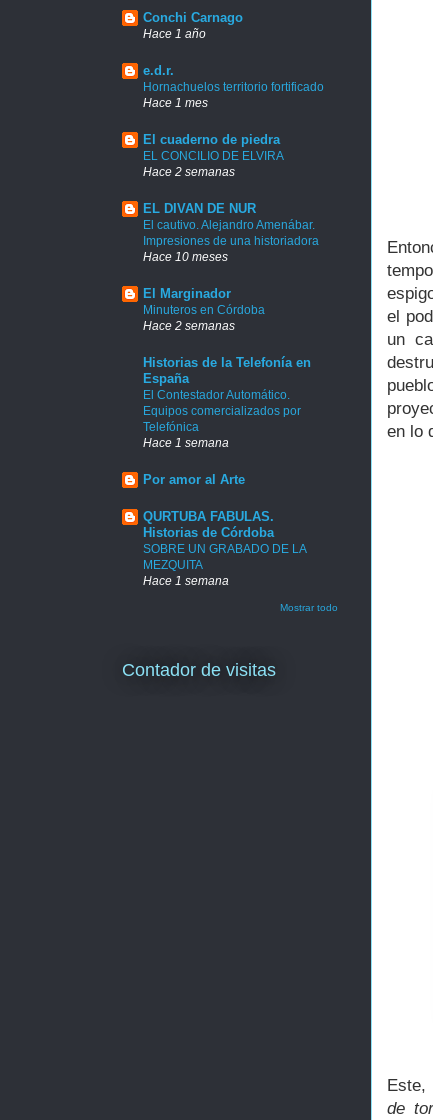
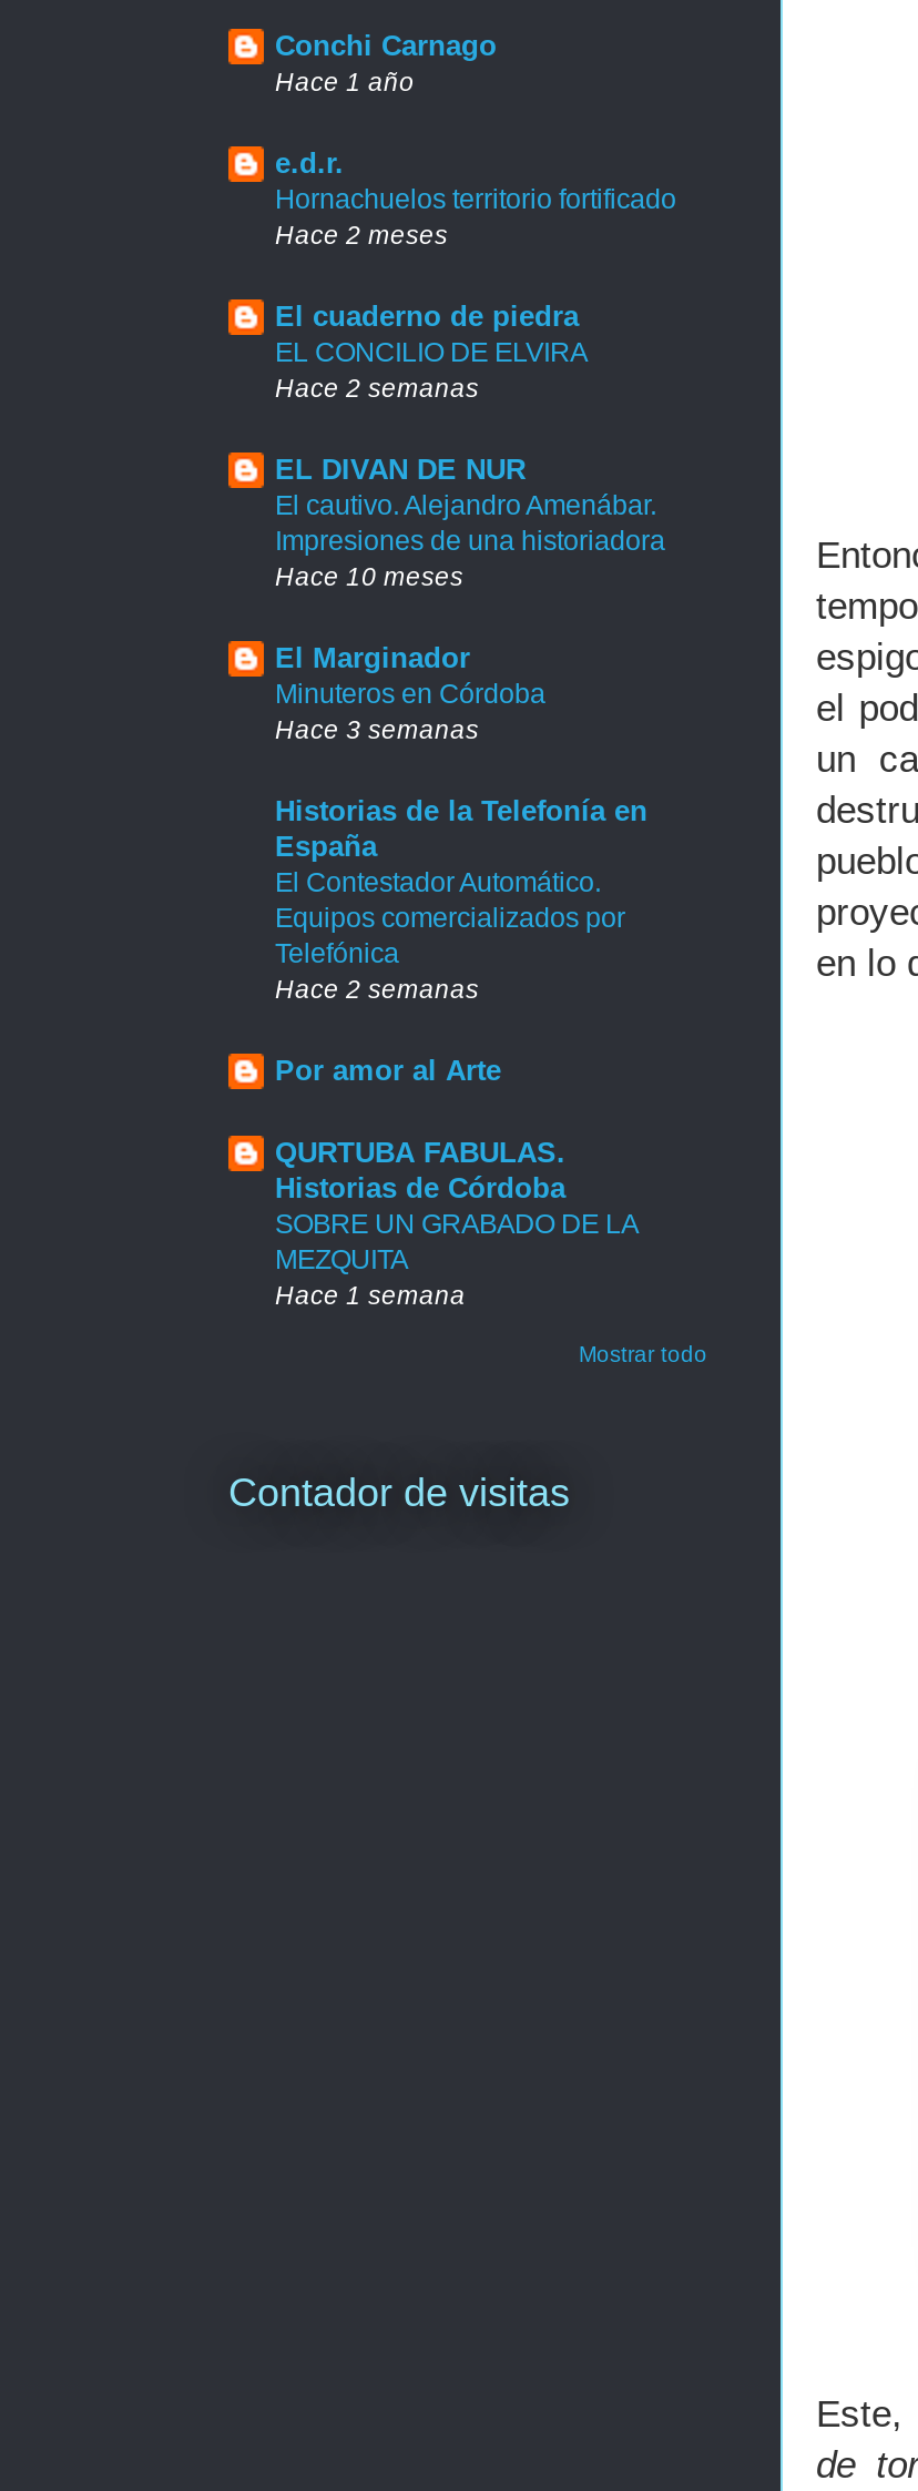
- Hace 1 mes
+ Hace 2 meses

- Hace 2 semanas
+ Hace 3 semanas

- Hace 1 semana
+ Hace 2 semanas
